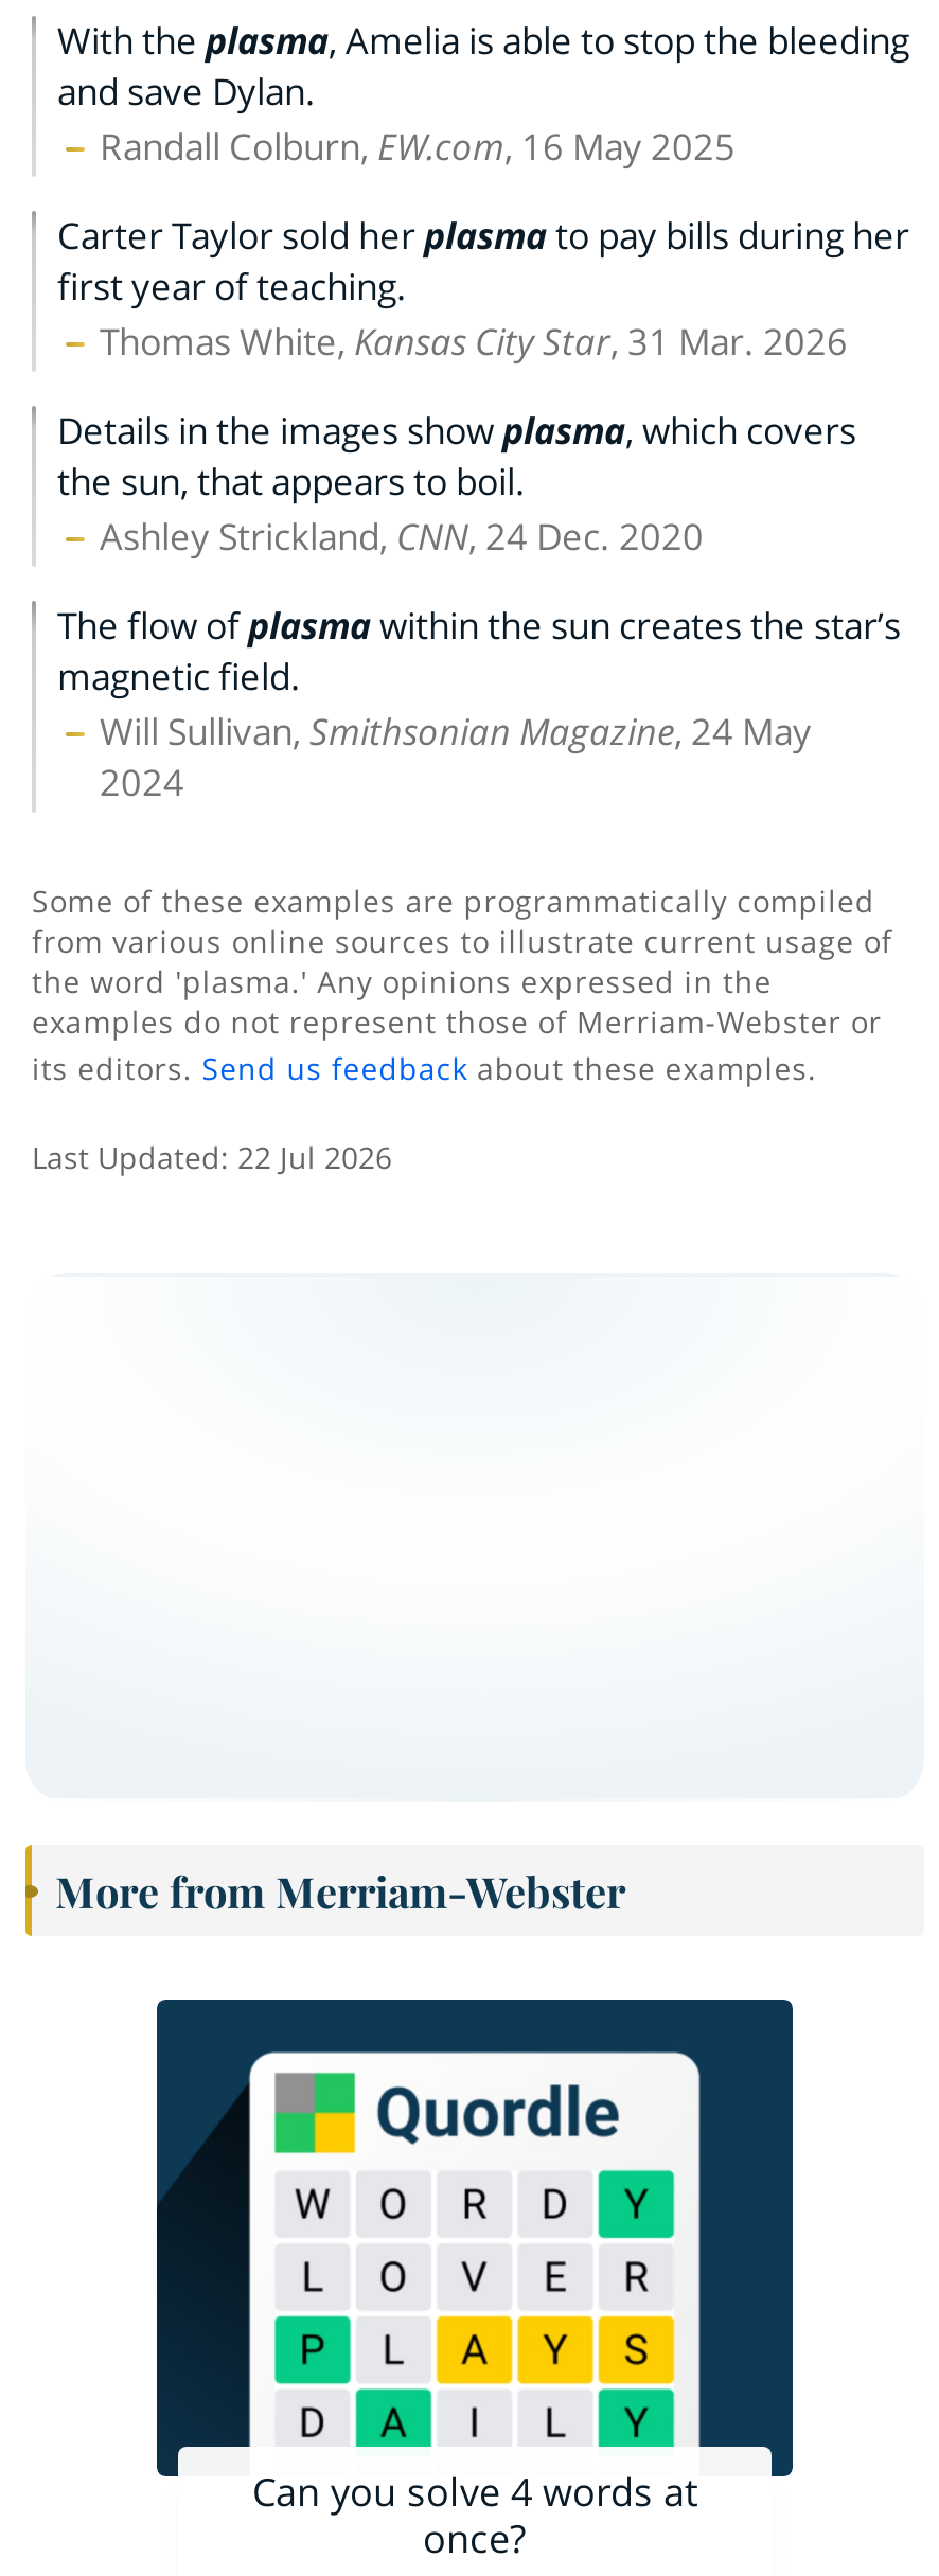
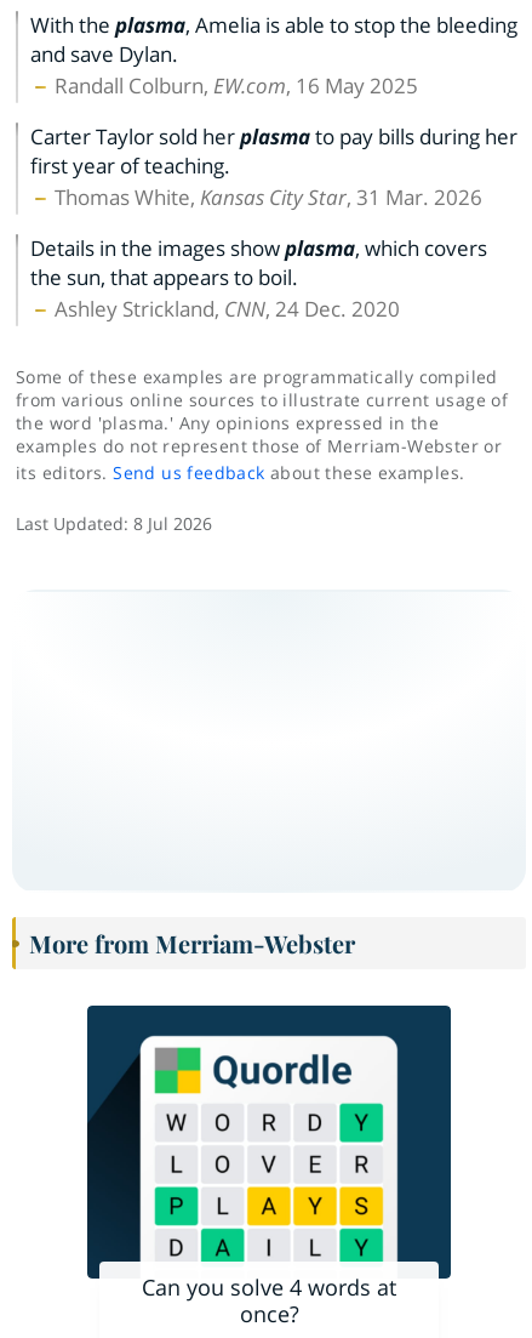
- The flow of plasma within the sun creates the star’s
- magnetic field.
- Will Sullivan, Smithsonian Magazine, 24 May
- 2024

- Last Updated: 22 Jul 2026
+ Last Updated: 8 Jul 2026
